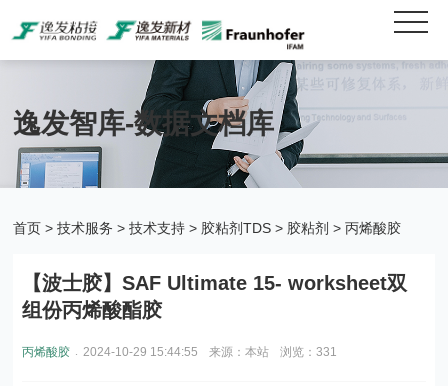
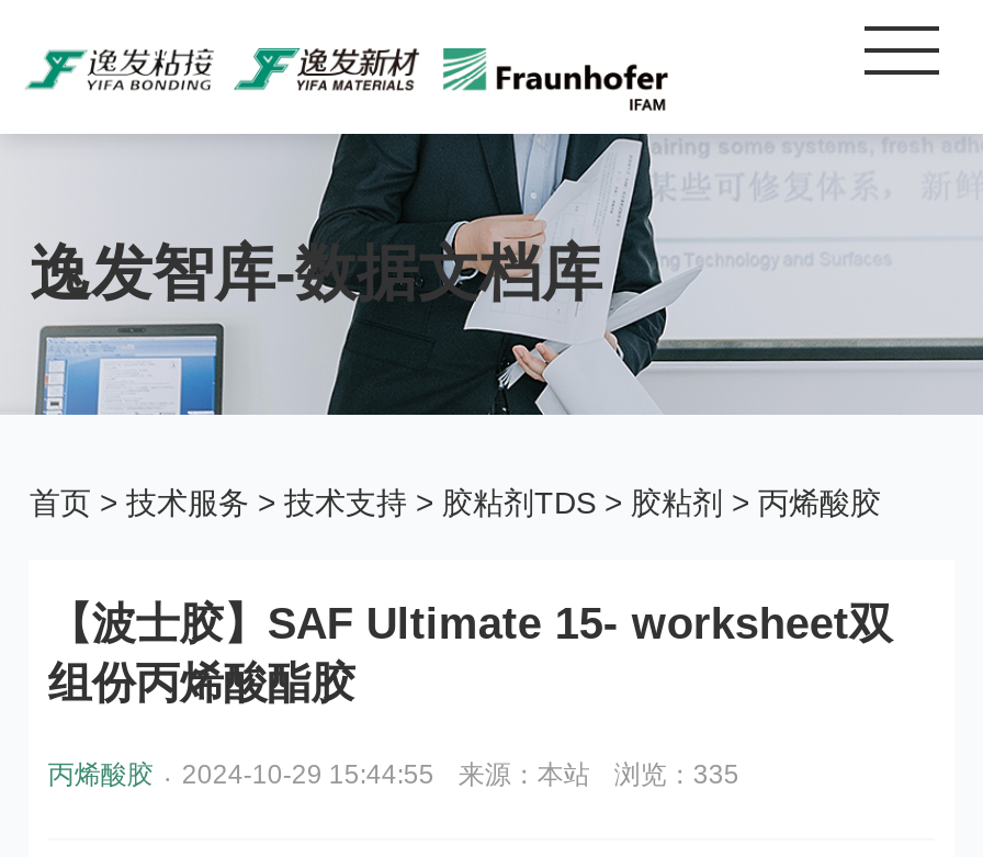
- 丙烯酸胶 . 2024-10-29 15:44:55 来源：本站 浏览：331
+ 丙烯酸胶 . 2024-10-29 15:44:55 来源：本站 浏览：335
